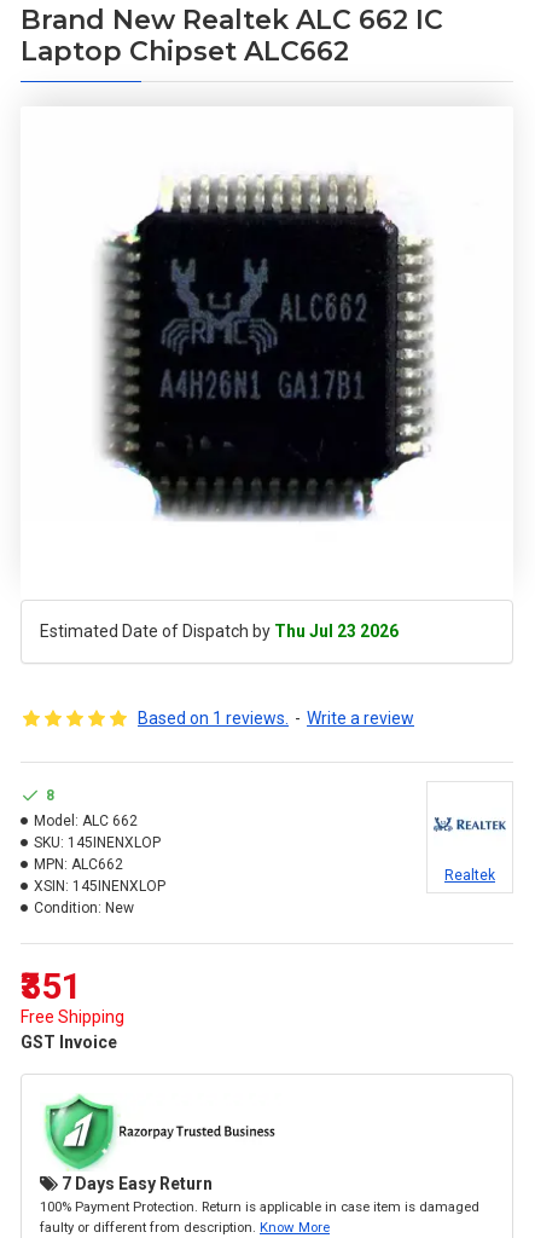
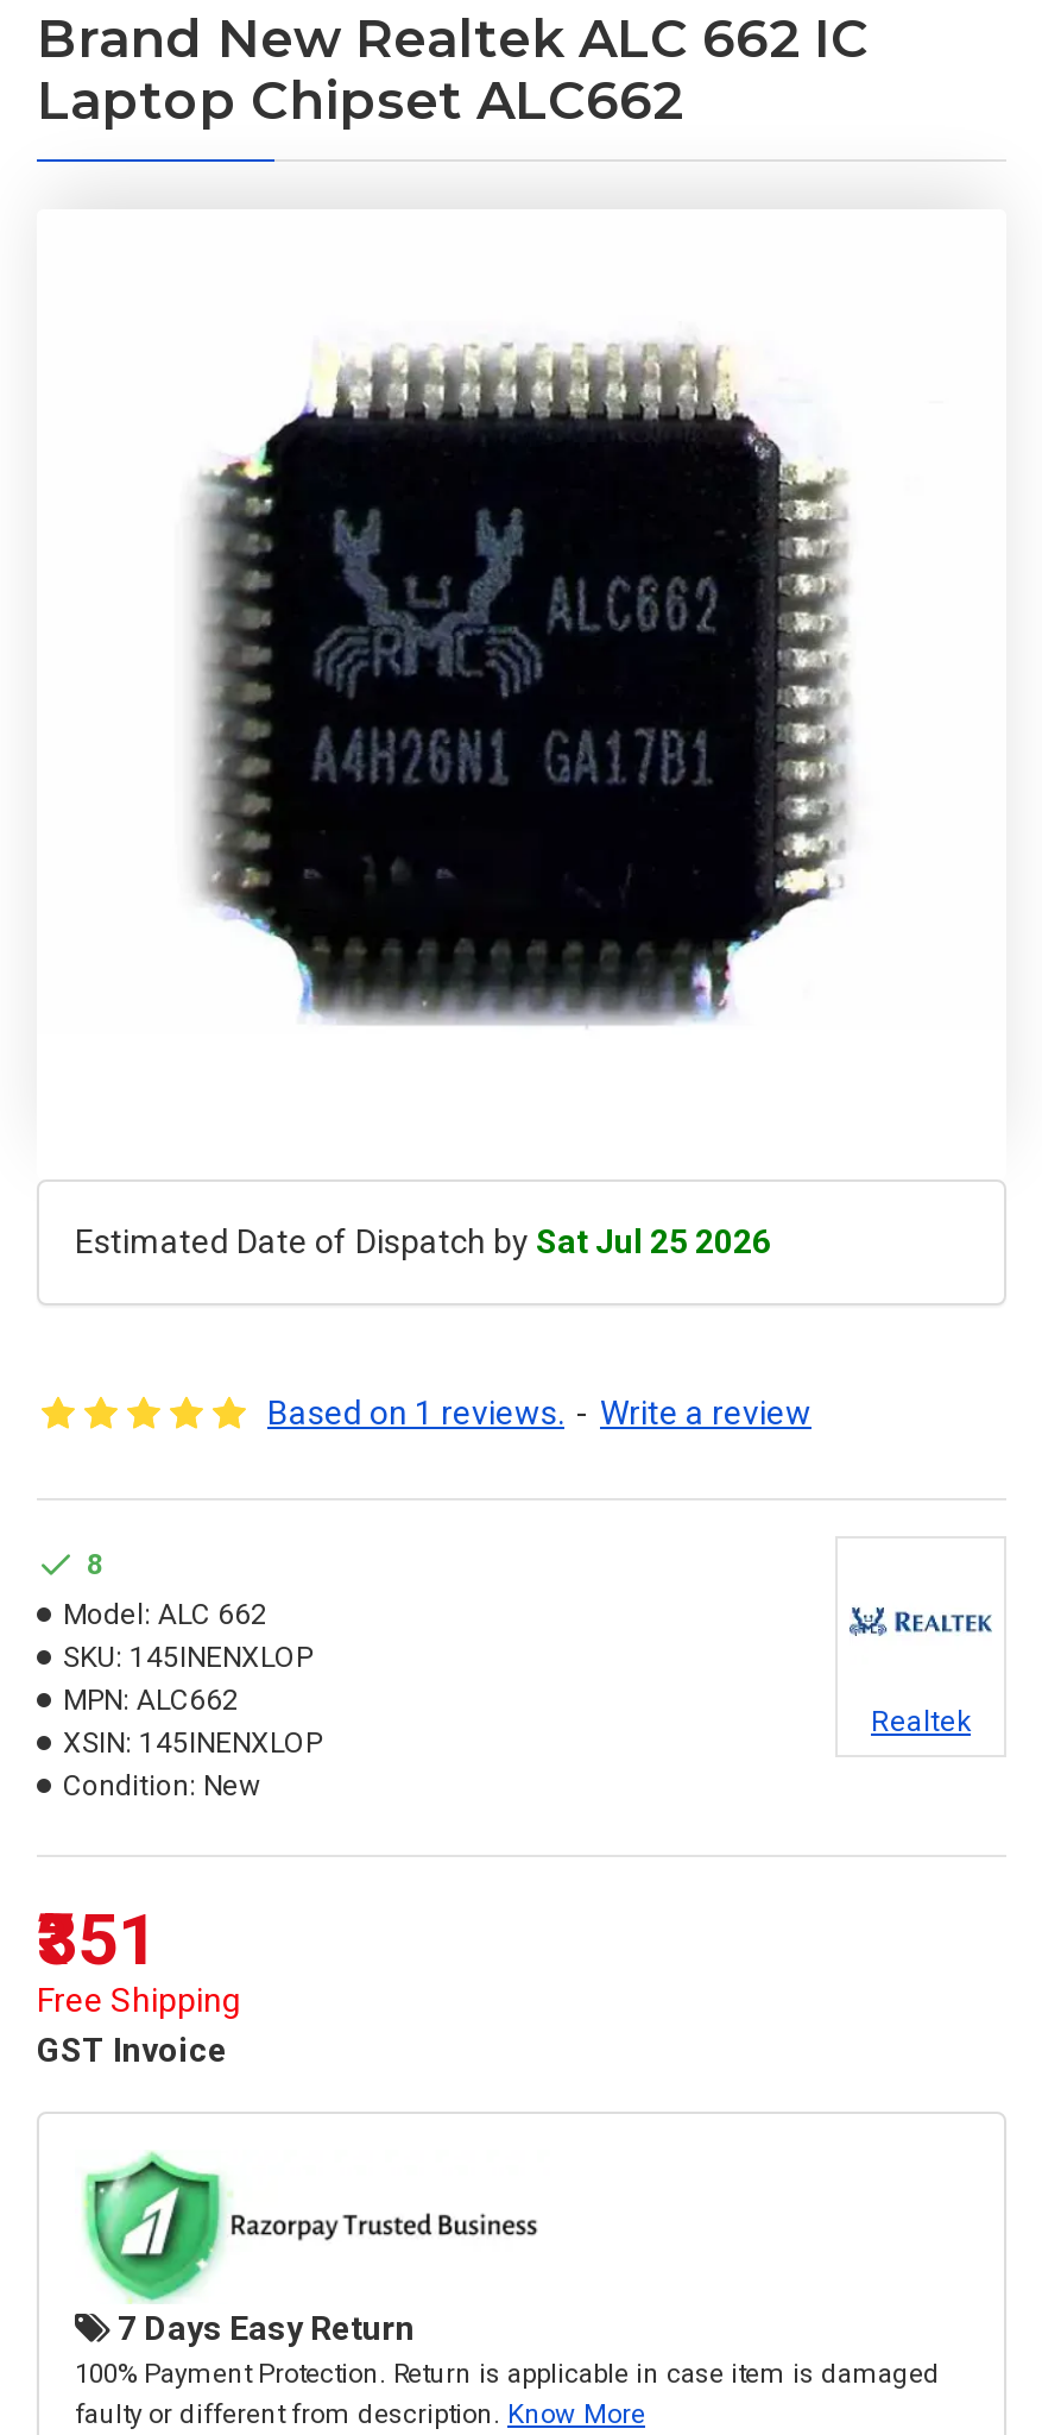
- Estimated Date of Dispatch by Thu Jul 23 2026
+ Estimated Date of Dispatch by Sat Jul 25 2026
